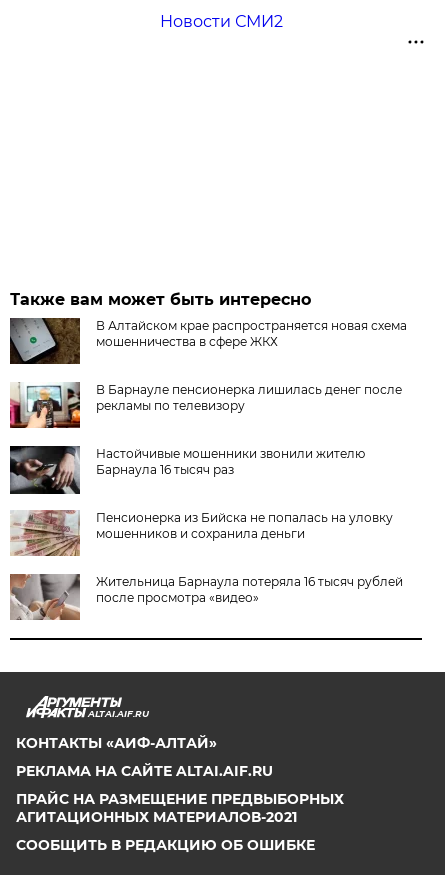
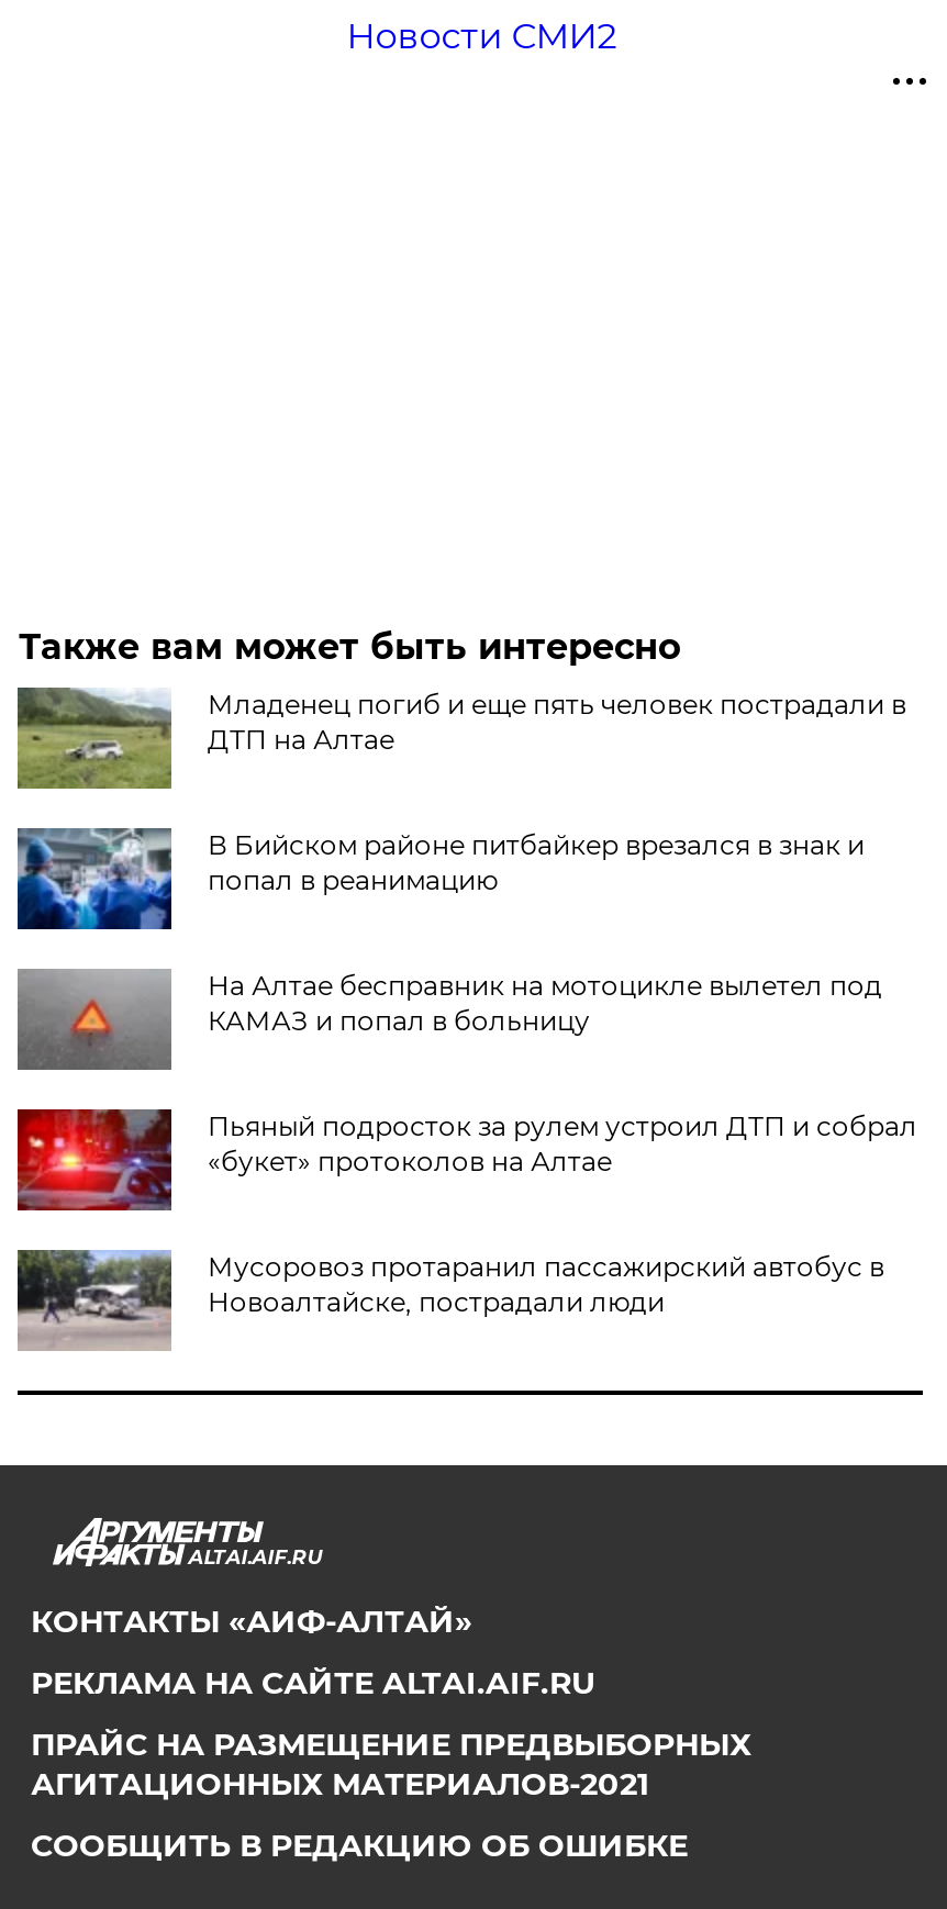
- [image]
- В Алтайском крае распространяется новая схема
- мошенничества в сфере ЖКХ
+ [image]
+ Младенец погиб и еще пять человек пострадали в
+ ДТП на Алтае

- [image]
- В Барнауле пенсионерка лишилась денег после
- рекламы по телевизору
+ [image]
+ В Бийском районе питбайкер врезался в знак и
+ попал в реанимацию

- [image]
- Настойчивые мошенники звонили жителю
- Барнаула 16 тысяч раз
+ [image]
+ На Алтае бесправник на мотоцикле вылетел под
+ КАМАЗ и попал в больницу

- [image]
- Пенсионерка из Бийска не попалась на уловку
- мошенников и сохранила деньги
+ [image]
+ Пьяный подросток за рулем устроил ДТП и собрал
+ «букет» протоколов на Алтае

- [image]
- Жительница Барнаула потеряла 16 тысяч рублей
- после просмотра «видео»
+ [image]
+ Мусоровоз протаранил пассажирский автобус в
+ Новоалтайске, пострадали люди
